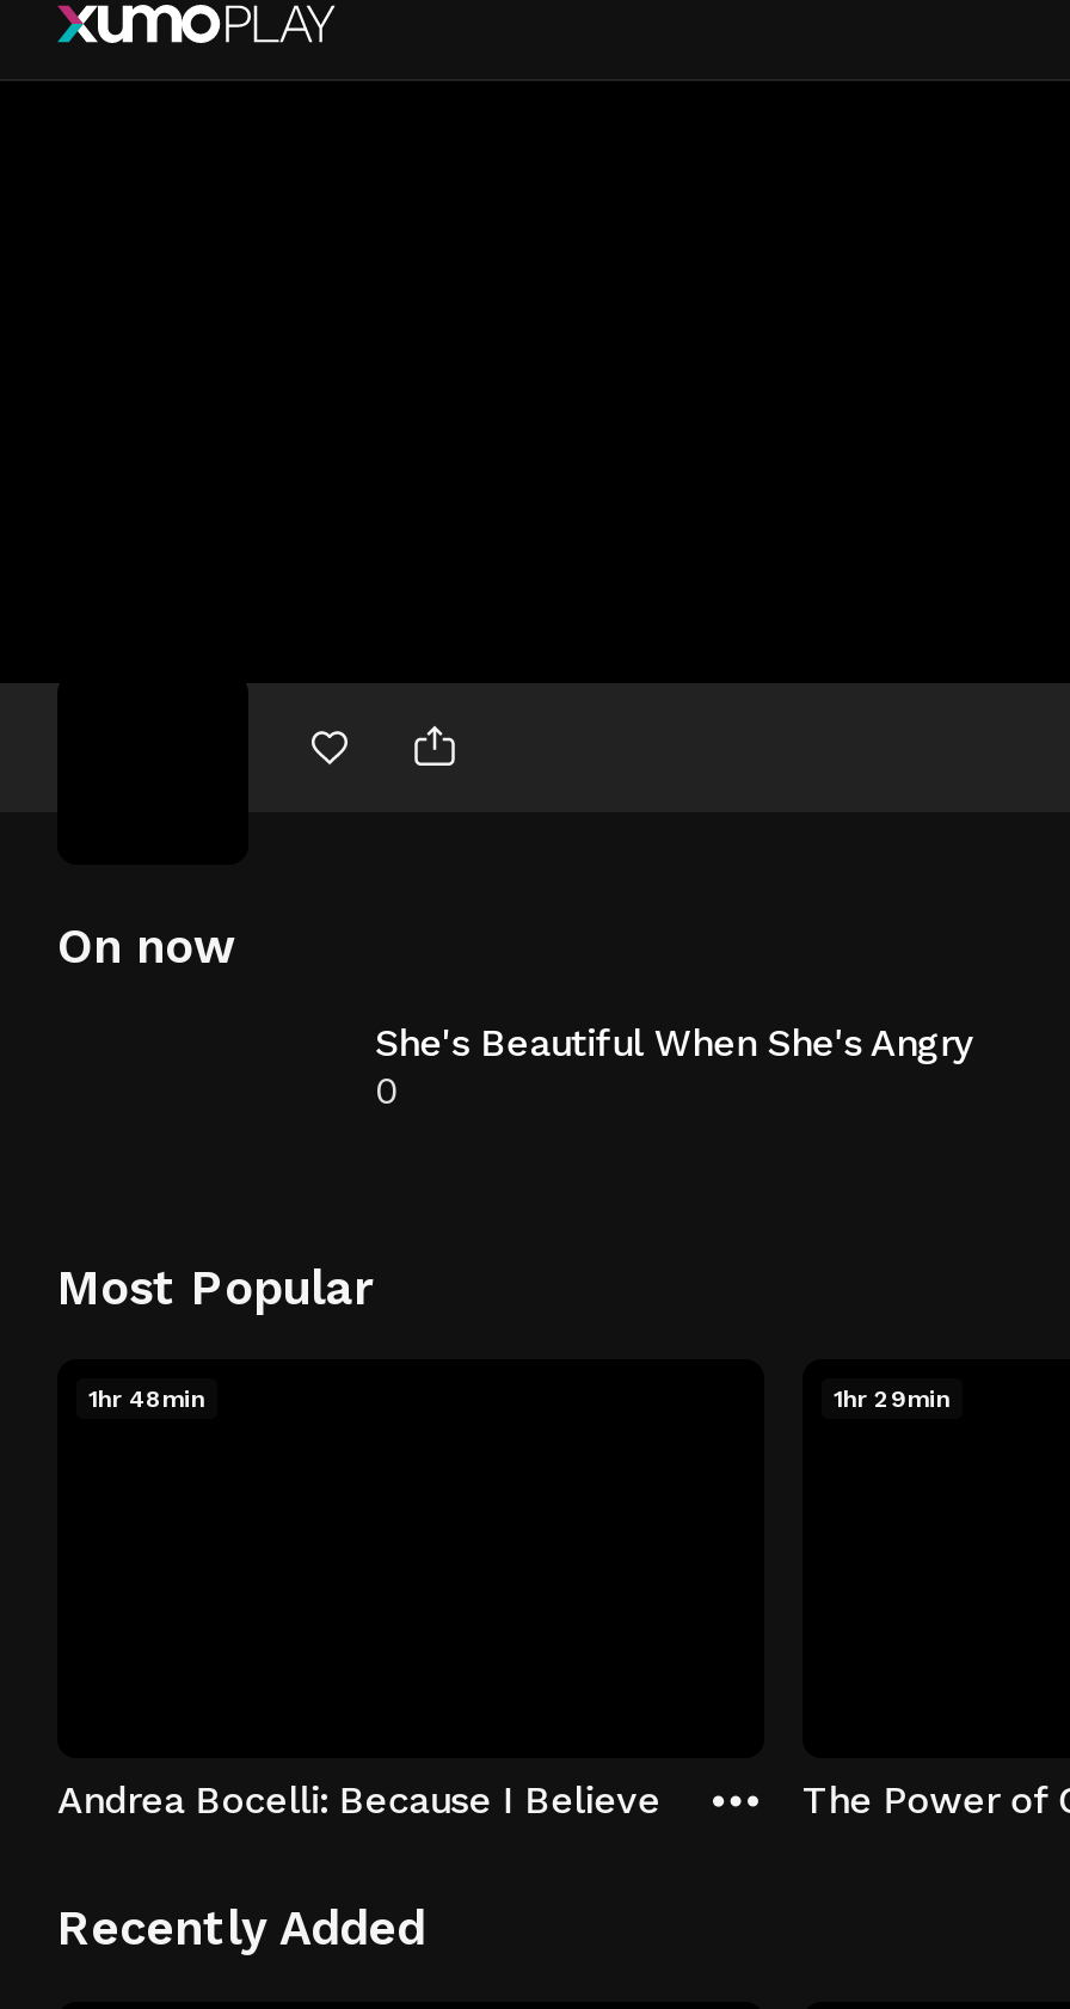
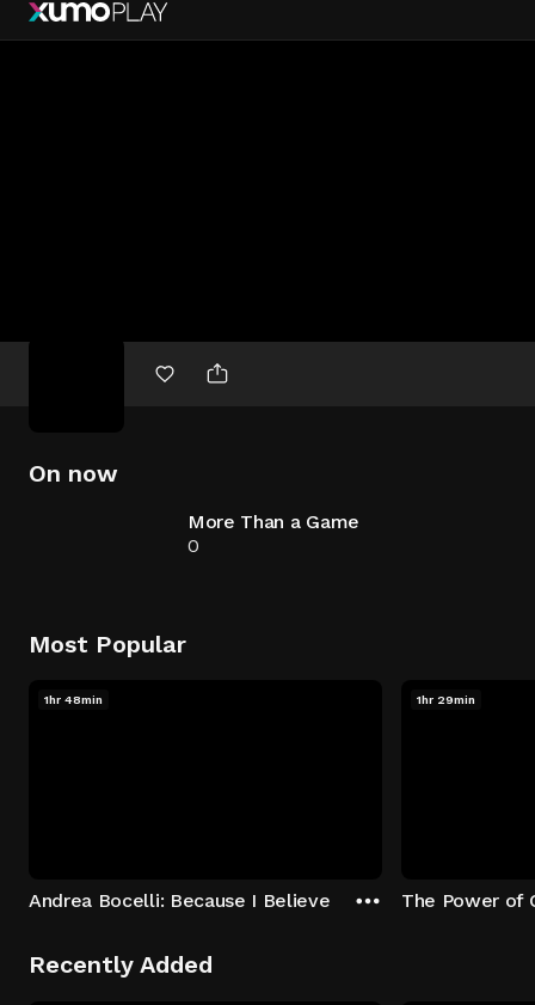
- She's Beautiful When She's Angry
+ More Than a Game
